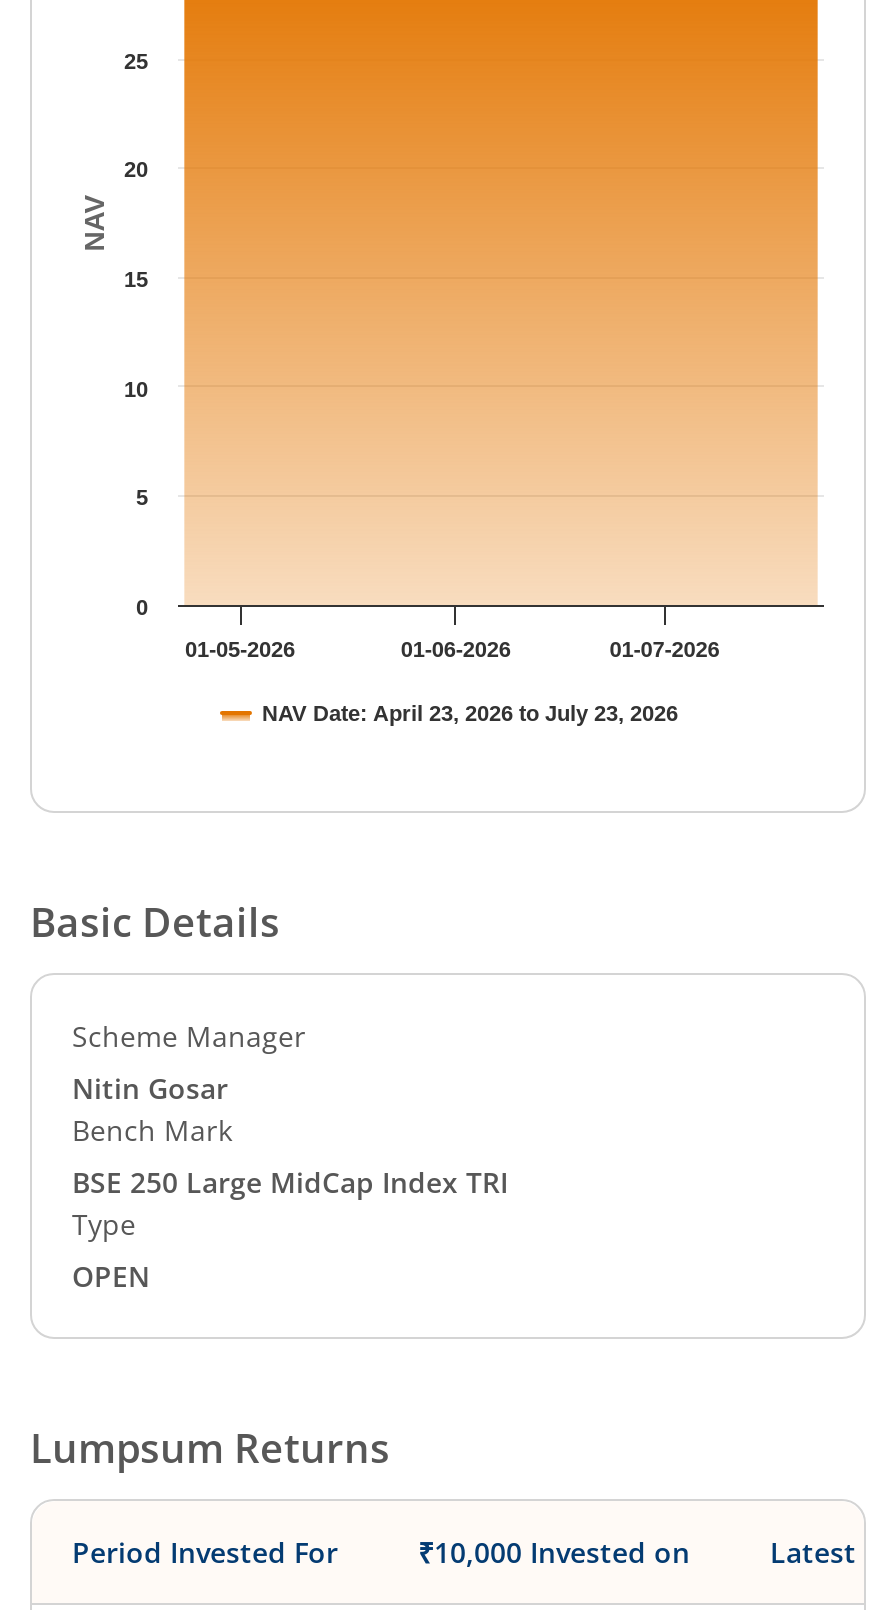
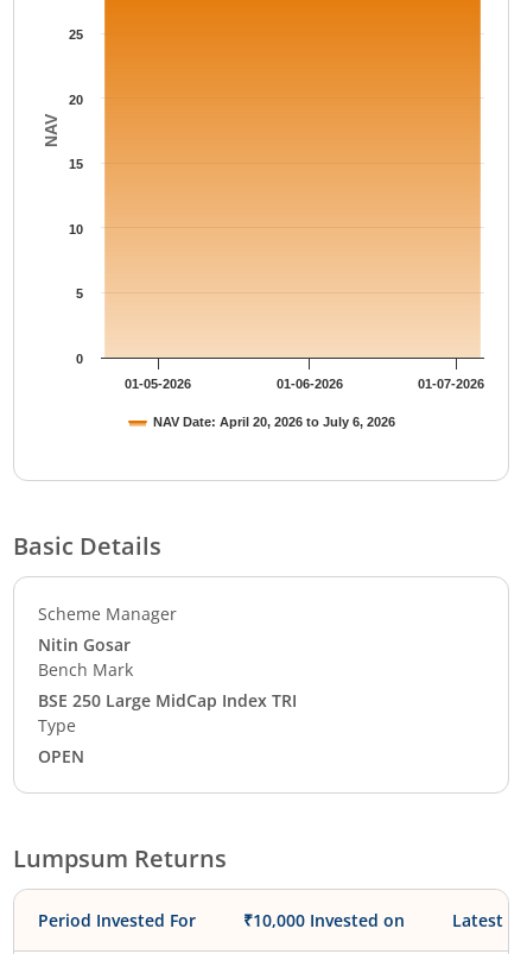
- NAV Date: April 23, 2026 to July 23, 2026
+ NAV Date: April 20, 2026 to July 6, 2026
